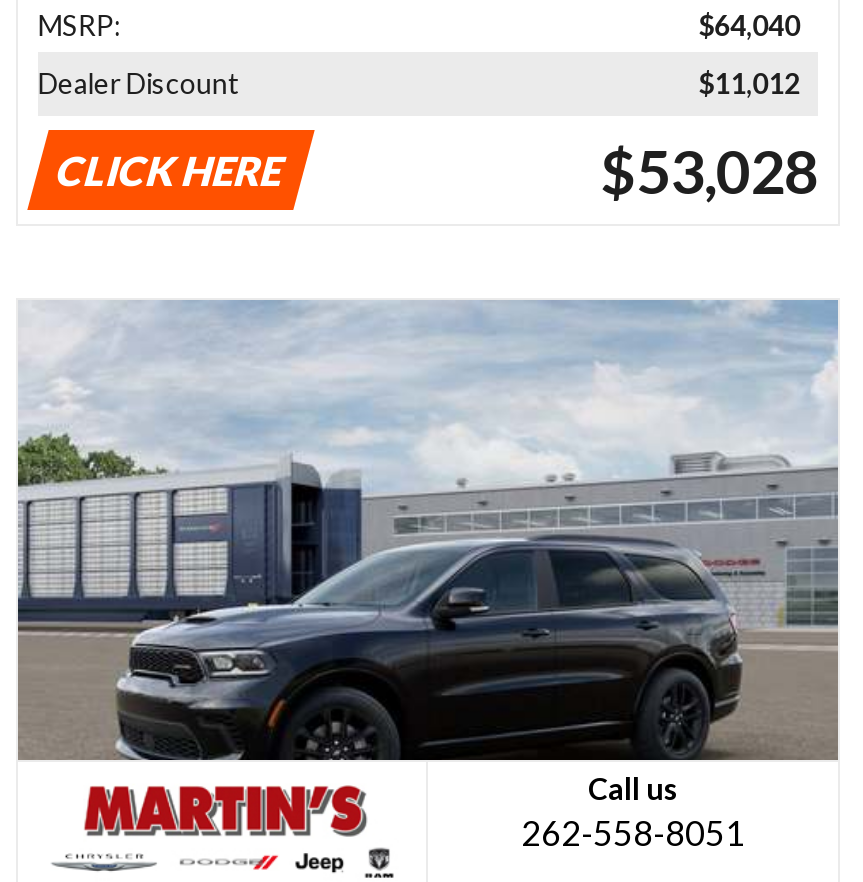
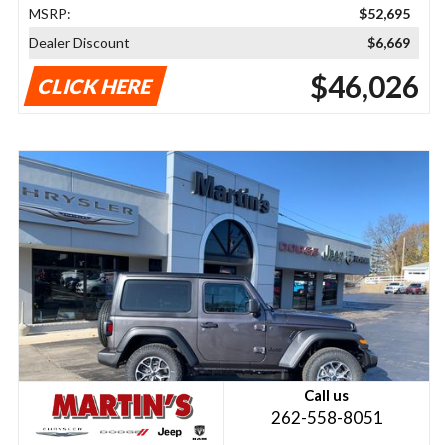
- $64,040
+ $52,695

- $11,012
+ $6,669

- $53,028
+ $46,026

- [image]
+ [image]
